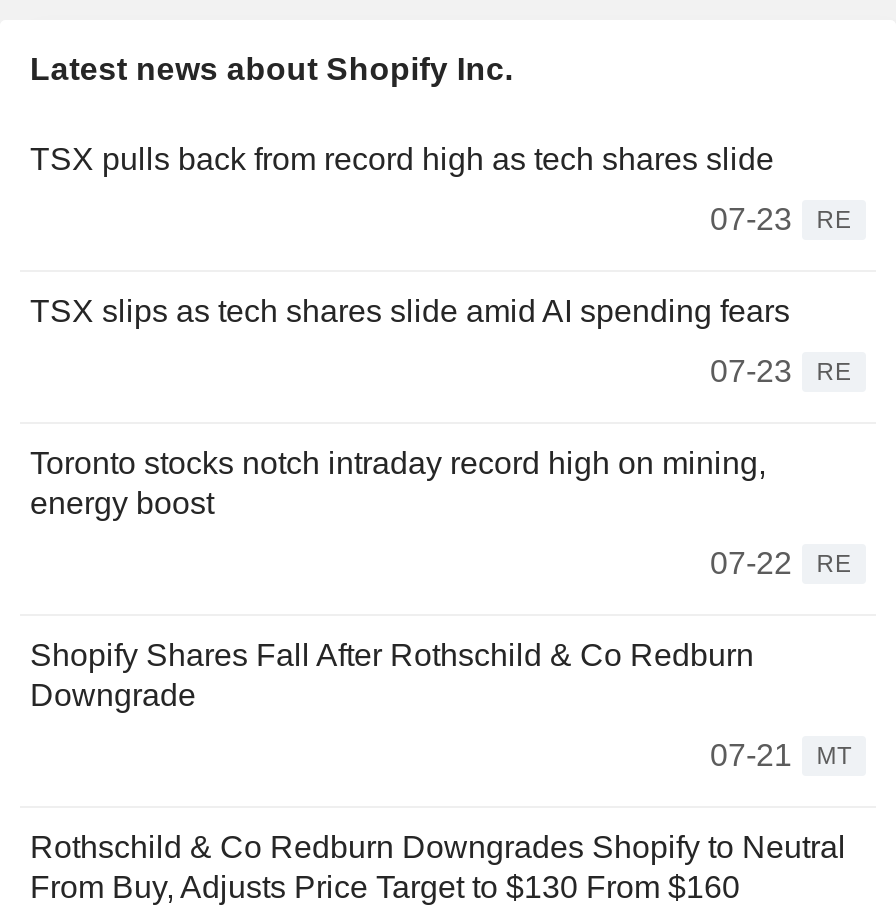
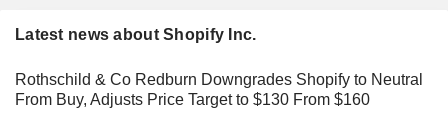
- TSX pulls back from record high as tech shares slide
- 07-23
- RE
- TSX slips as tech shares slide amid AI spending fears
- 07-23
- RE
- Toronto stocks notch intraday record high on mining,
- energy boost
- 07-22
- RE
- Shopify Shares Fall After Rothschild & Co Redburn
- Downgrade
- 07-21
- MT
